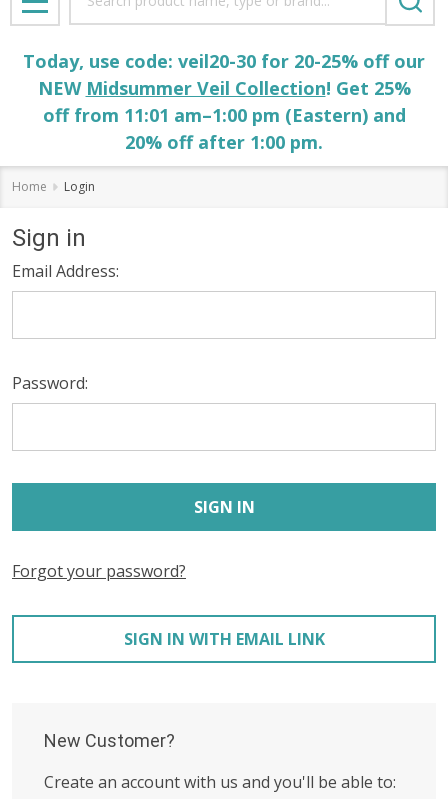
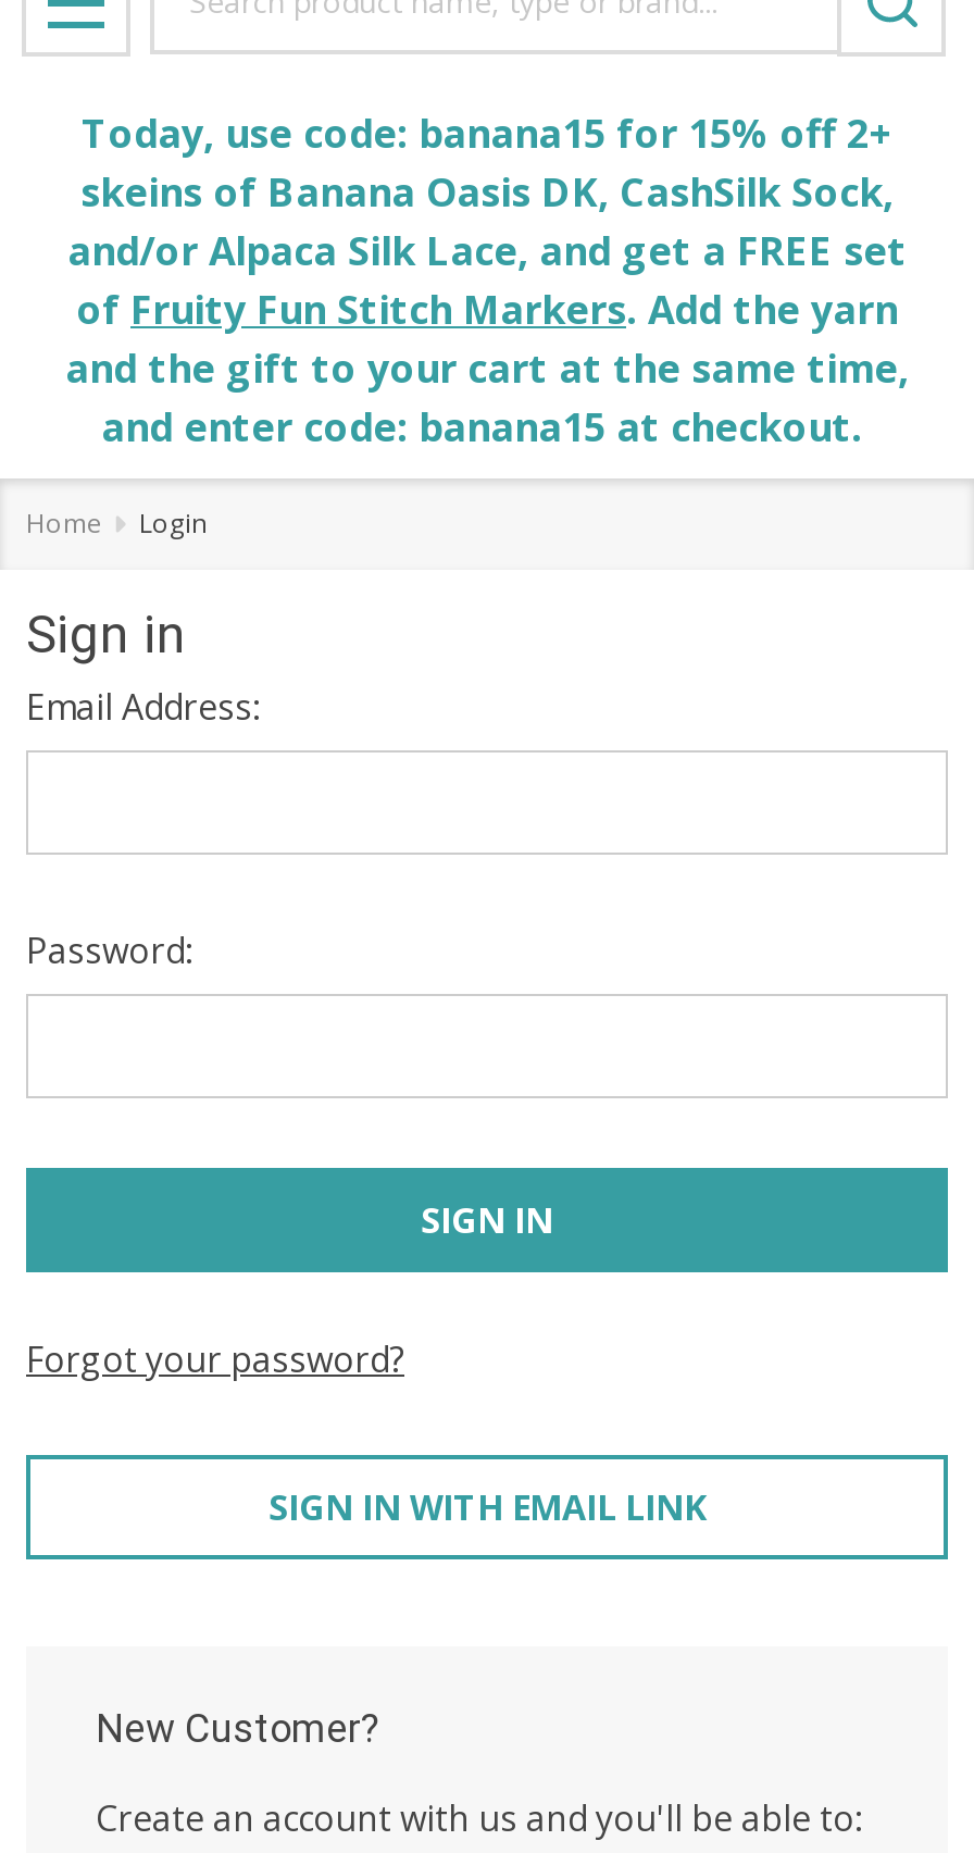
- Today, use code: veil20-30 for 20-25% off our
- NEW Midsummer Veil Collection! Get 25%
- off from 11:01 am–1:00 pm (Eastern) and
- 20% off after 1:00 pm.
+ Today, use code: banana15 for 15% off 2+
+ skeins of Banana Oasis DK, CashSilk Sock,
+ and/or Alpaca Silk Lace, and get a FREE set
+ of Fruity Fun Stitch Markers. Add the yarn
+ and the gift to your cart at the same time,
+ and enter code: banana15 at checkout.
